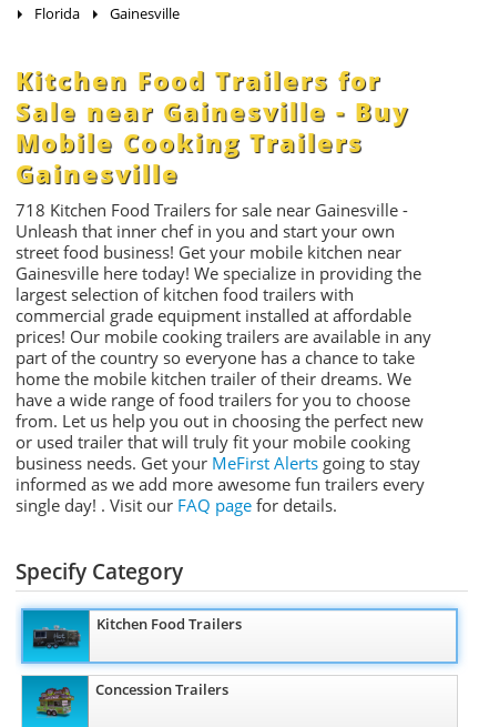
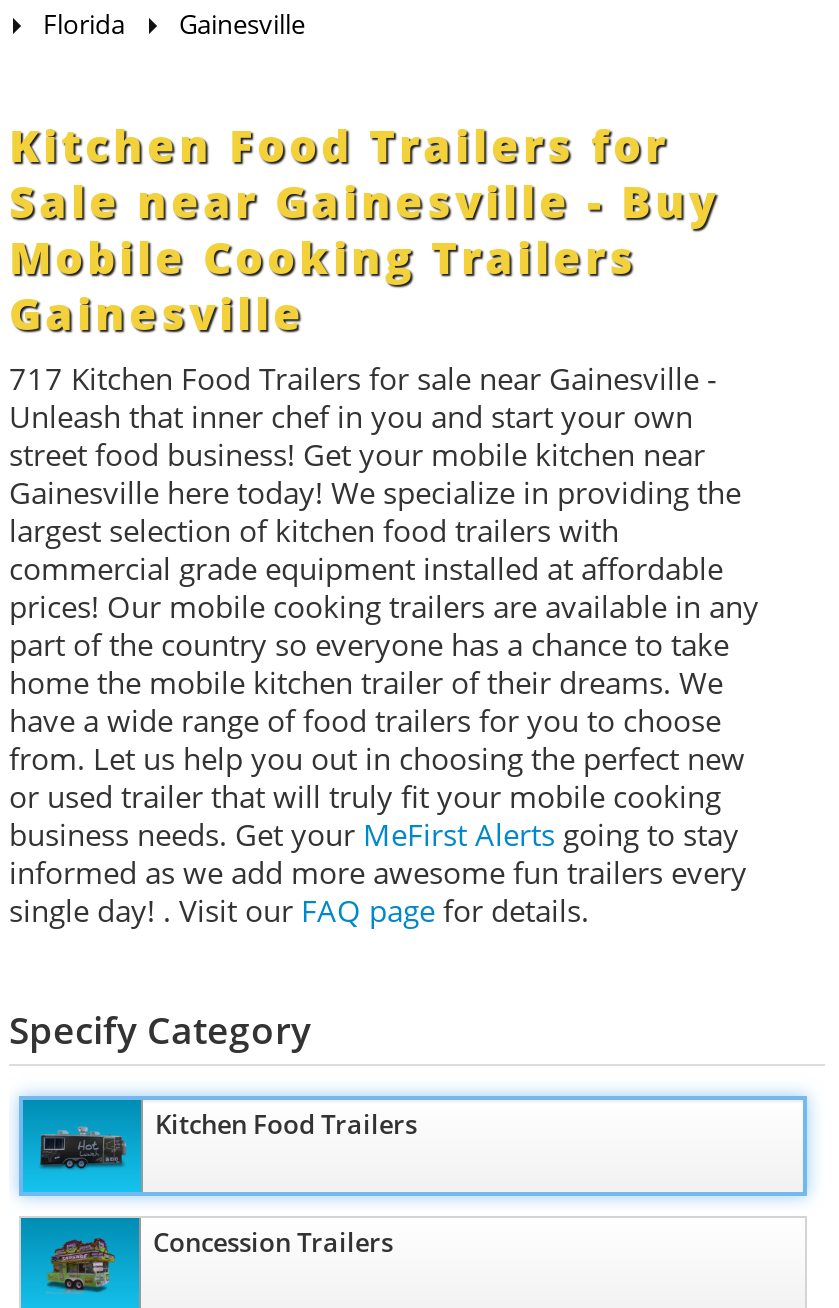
- 718 Kitchen Food Trailers for sale near Gainesville -
+ 717 Kitchen Food Trailers for sale near Gainesville -
